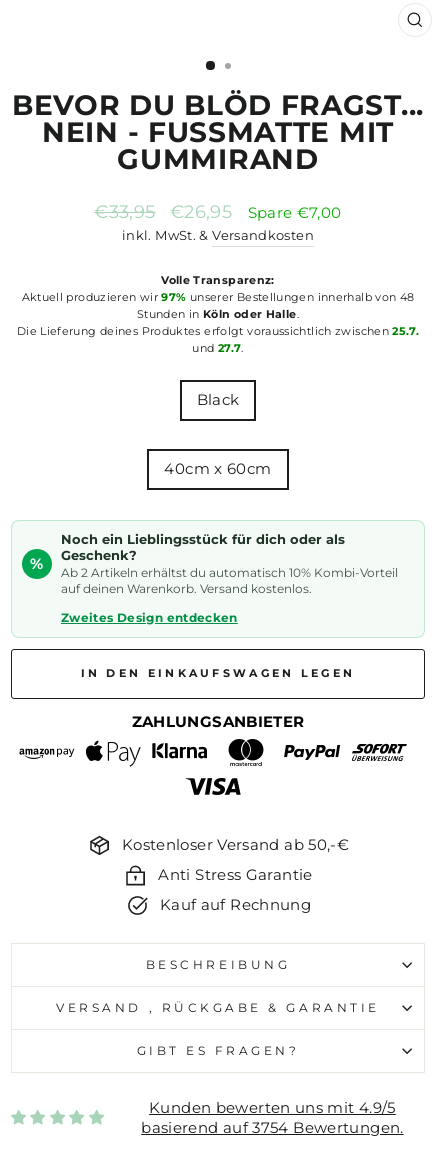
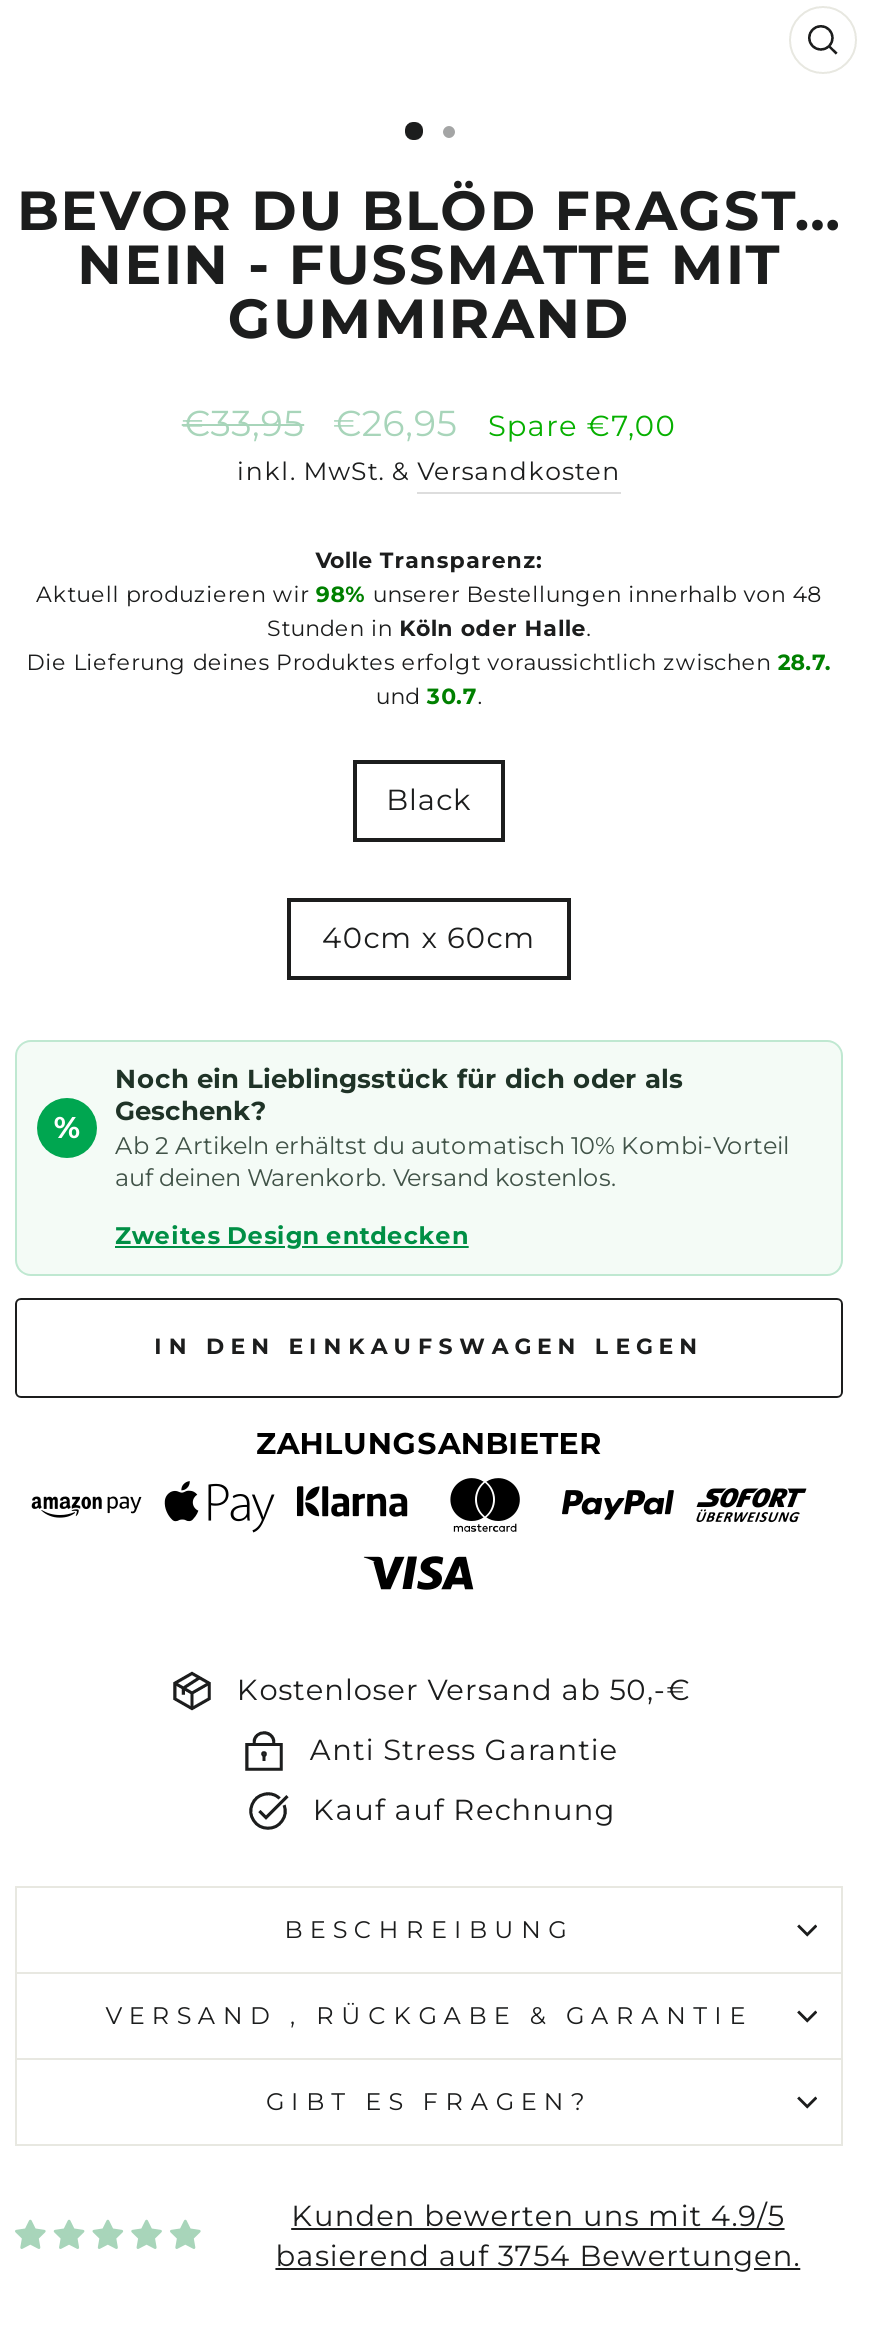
- Aktuell produzieren wir 97% unserer Bestellungen innerhalb von 48
+ Aktuell produzieren wir 98% unserer Bestellungen innerhalb von 48

- Die Lieferung deines Produktes erfolgt voraussichtlich zwischen 25.7.
+ Die Lieferung deines Produktes erfolgt voraussichtlich zwischen 28.7.

- und 27.7.
+ und 30.7.
